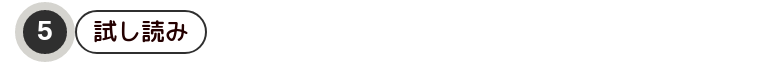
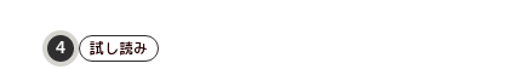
- 5 試し読み
+ 4 試し読み
